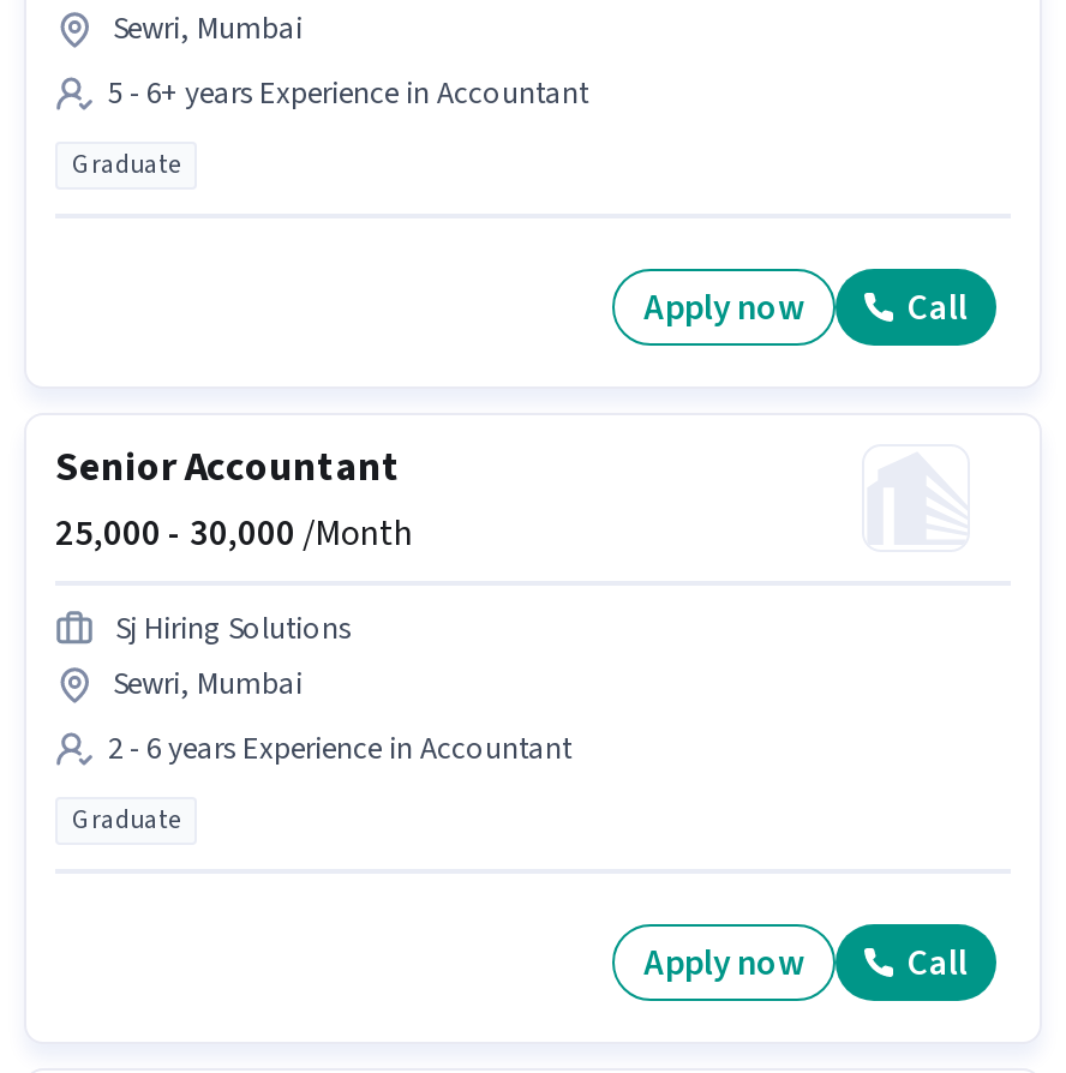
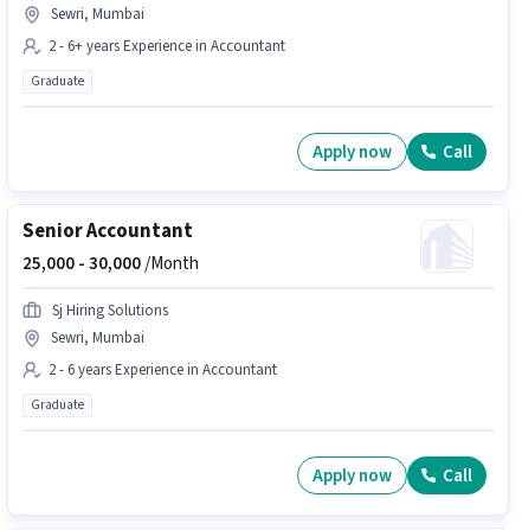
- 5 - 6+ years Experience in Accountant
+ 2 - 6+ years Experience in Accountant
